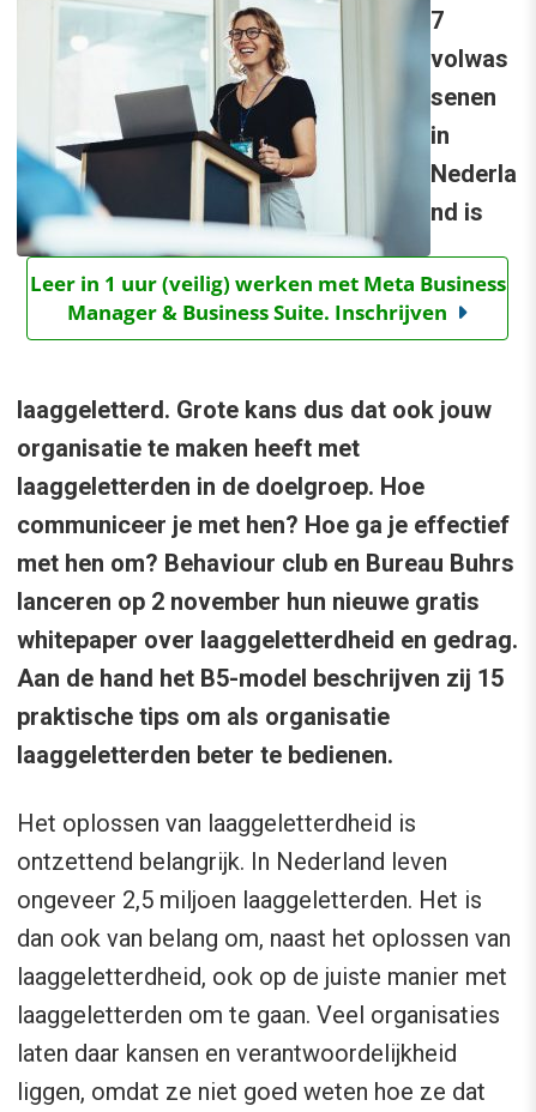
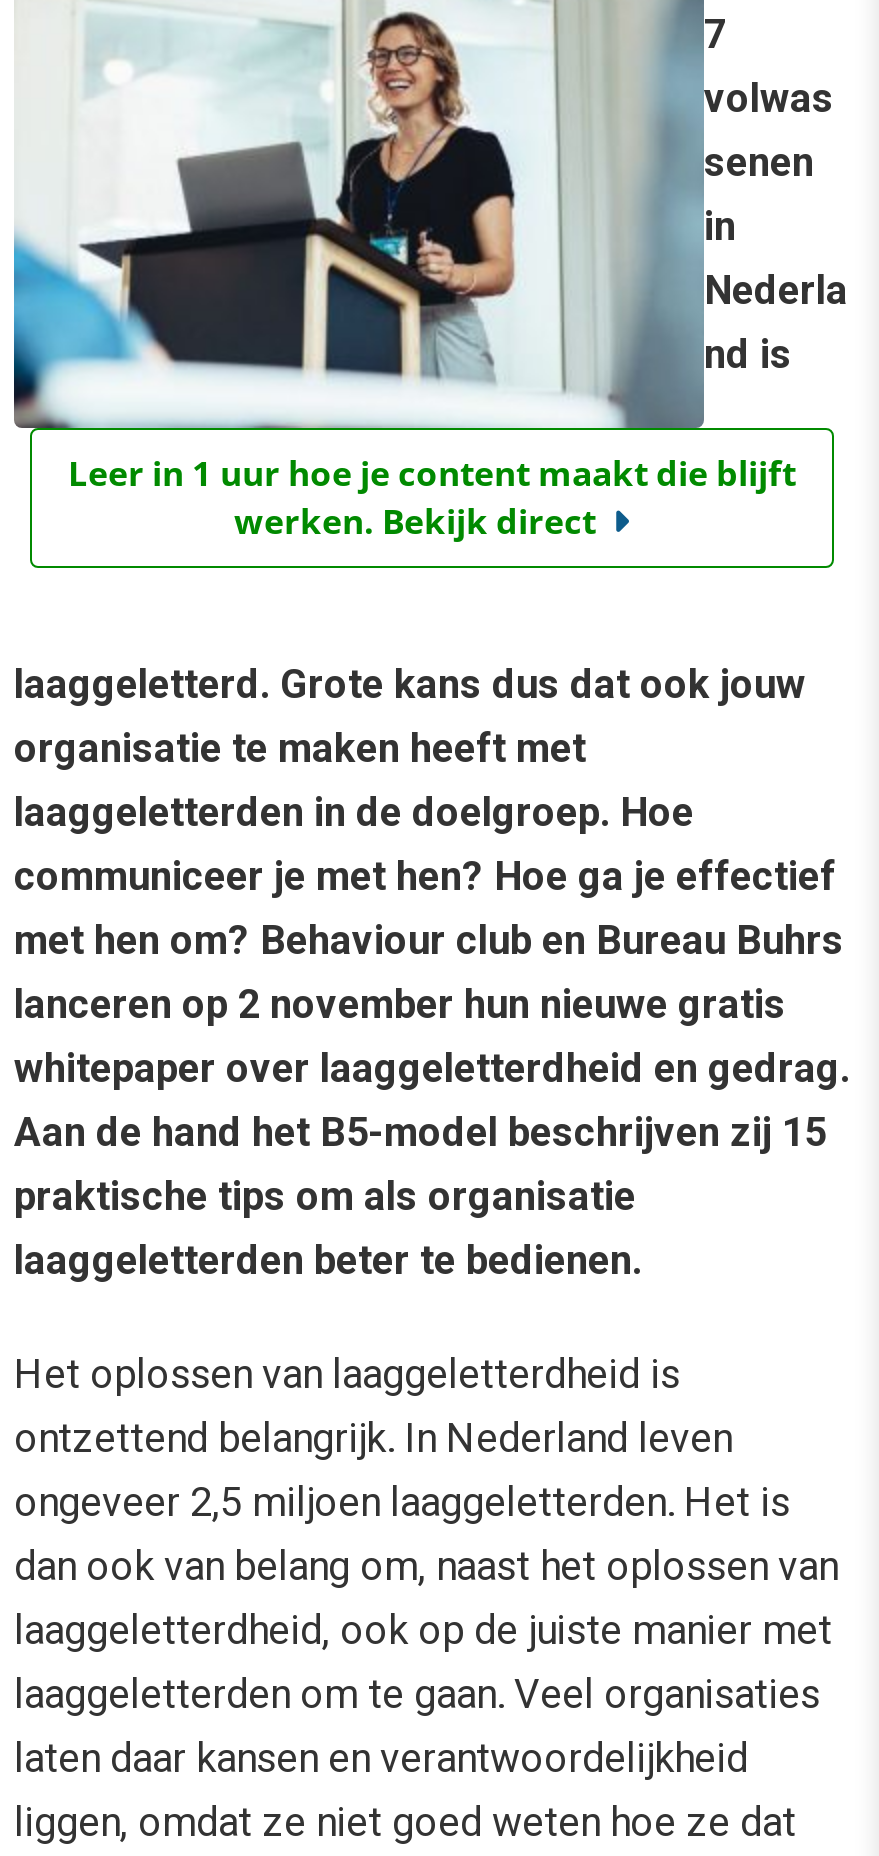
- Leer in 1 uur (veilig) werken met Meta Business
- Manager & Business Suite. Inschrijven
+ Leer in 1 uur hoe je content maakt die blijft
+ werken. Bekijk direct
